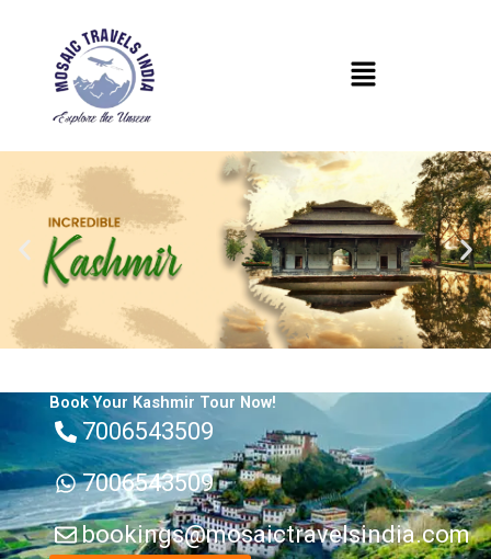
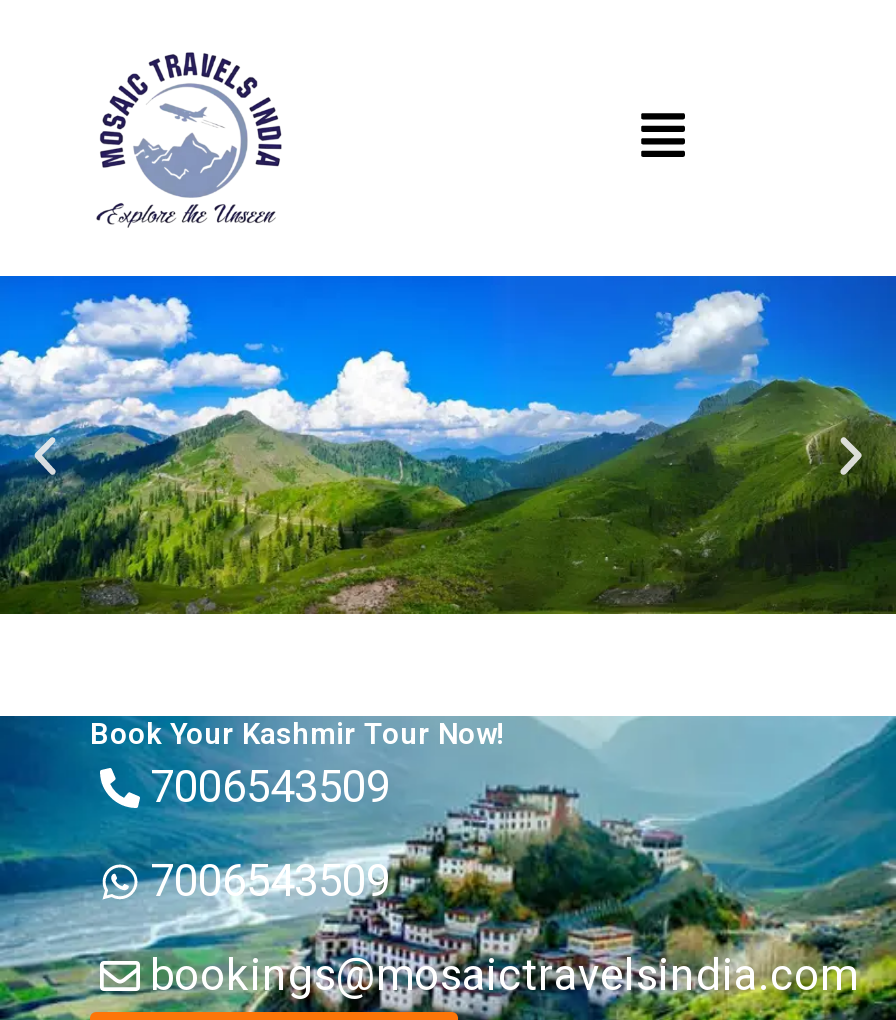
- [image]
+ [image]
